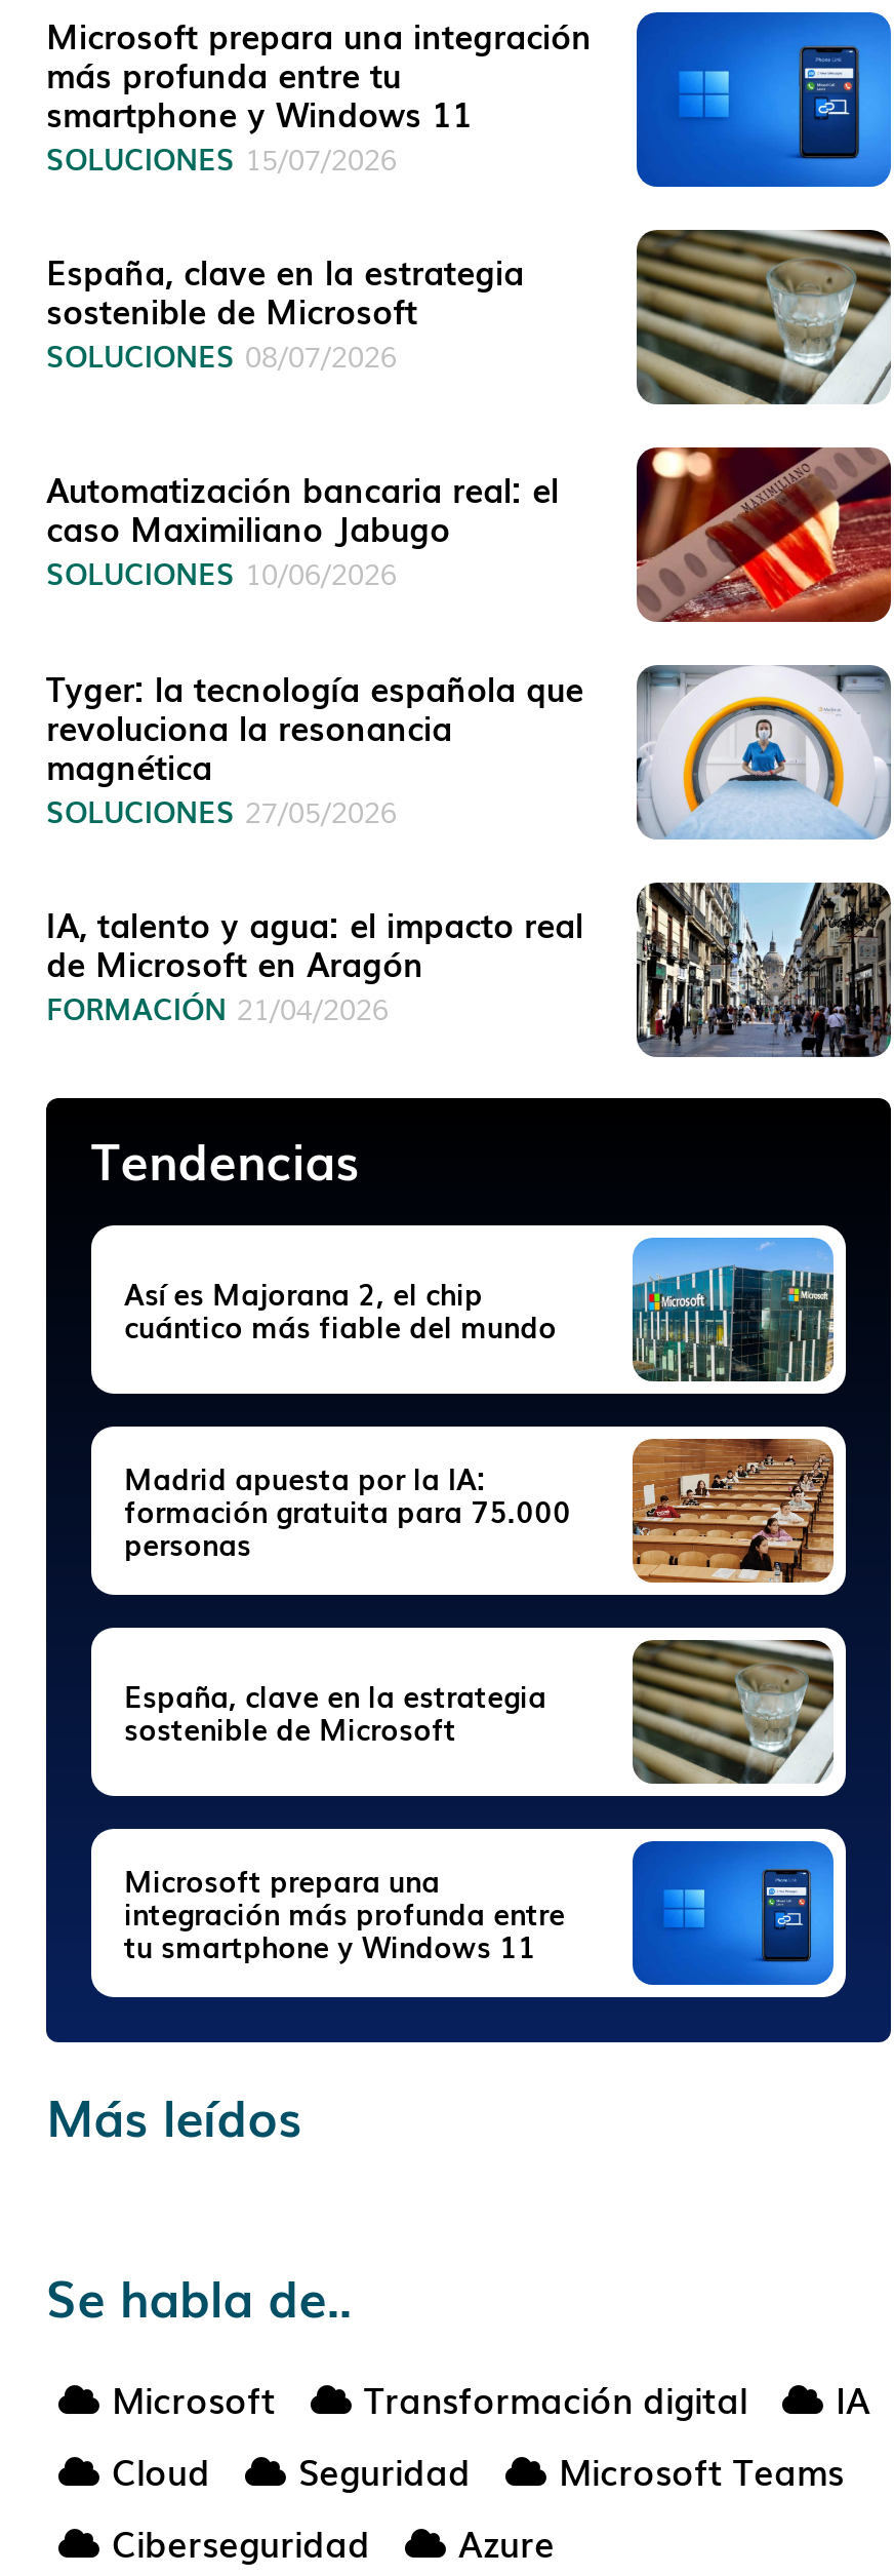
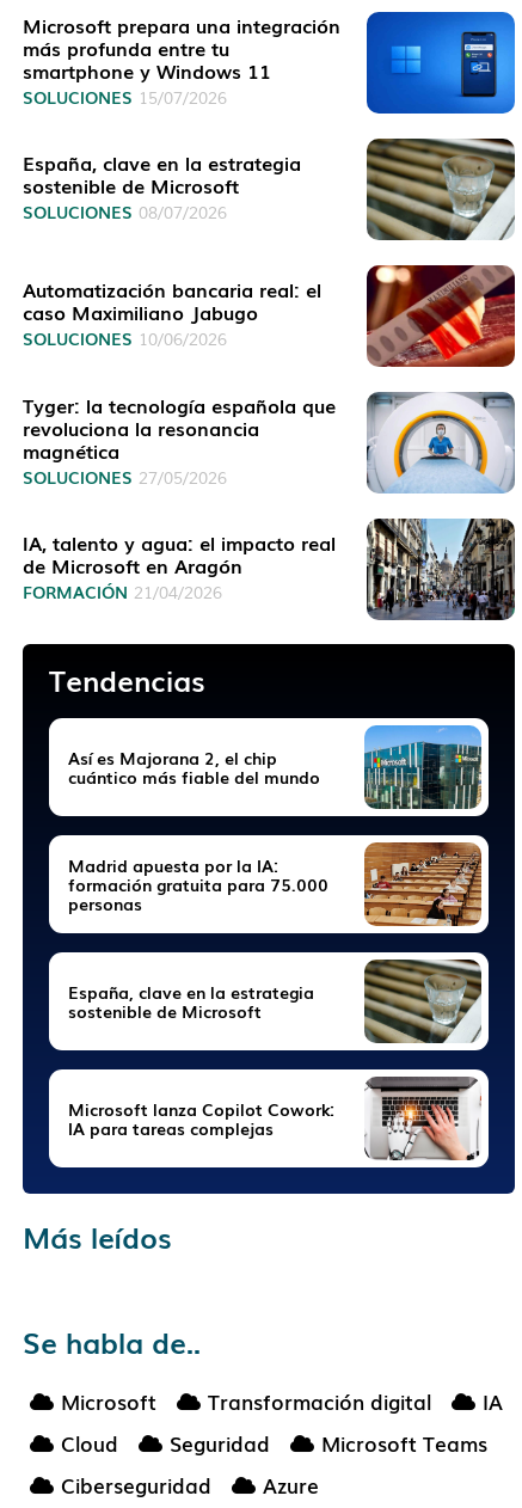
- [image]
- Microsoft prepara una
- integración más profunda entre
- tu smartphone y Windows 11
+ [image]
+ Microsoft lanza Copilot Cowork:
+ IA para tareas complejas
